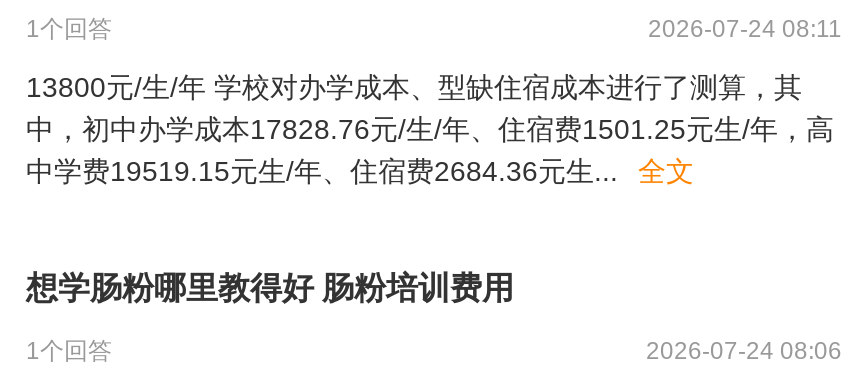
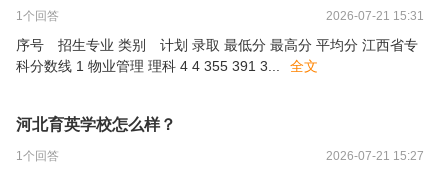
- 2026-07-24 08:11
+ 2026-07-21 15:31

- 13800元/生/年 学校对办学成本、型缺住宿成本进行了测算，其
- 中，初中办学成本17828.76元/生/年、住宿费1501.25元生/年，高
- 中学费19519.15元生/年、住宿费2684.36元生...
+ 序号 招生专业 类别 计划 录取 最低分 最高分 平均分 江西省专
+ 科分数线 1 物业管理 理科 4 4 355 391 3...

- 想学肠粉哪里教得好 肠粉培训费用
+ 河北育英学校怎么样？

- 2026-07-24 08:06
+ 2026-07-21 15:27
